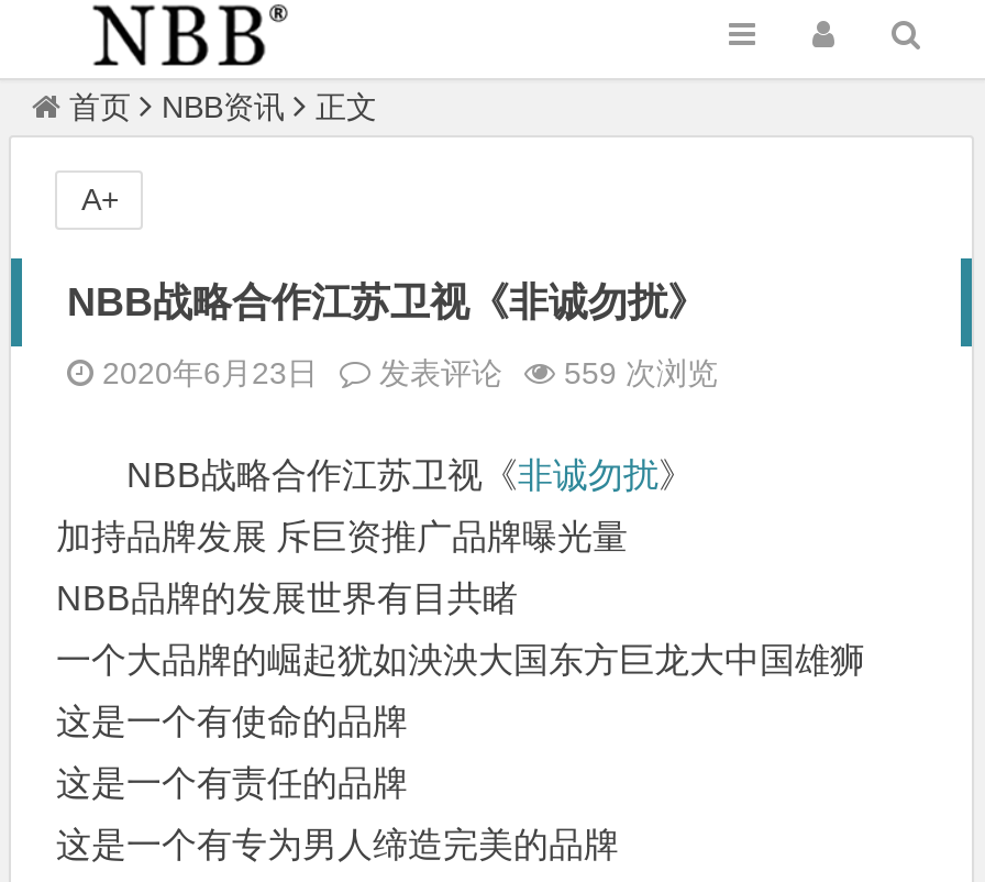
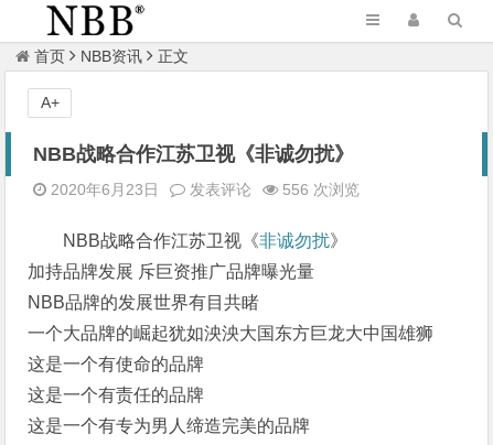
- 2020年6月23日 发表评论 559 次浏览
+ 2020年6月23日 发表评论 556 次浏览
